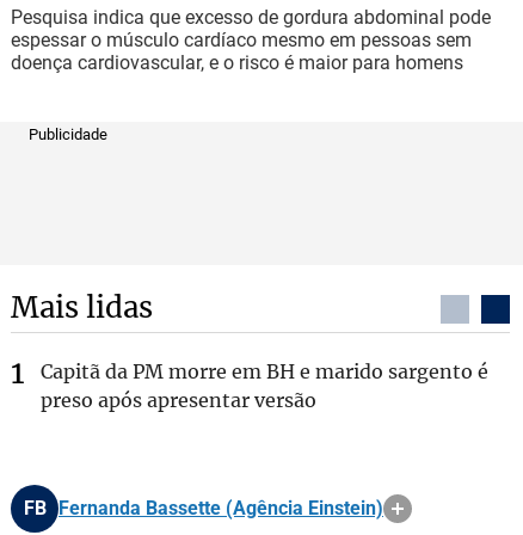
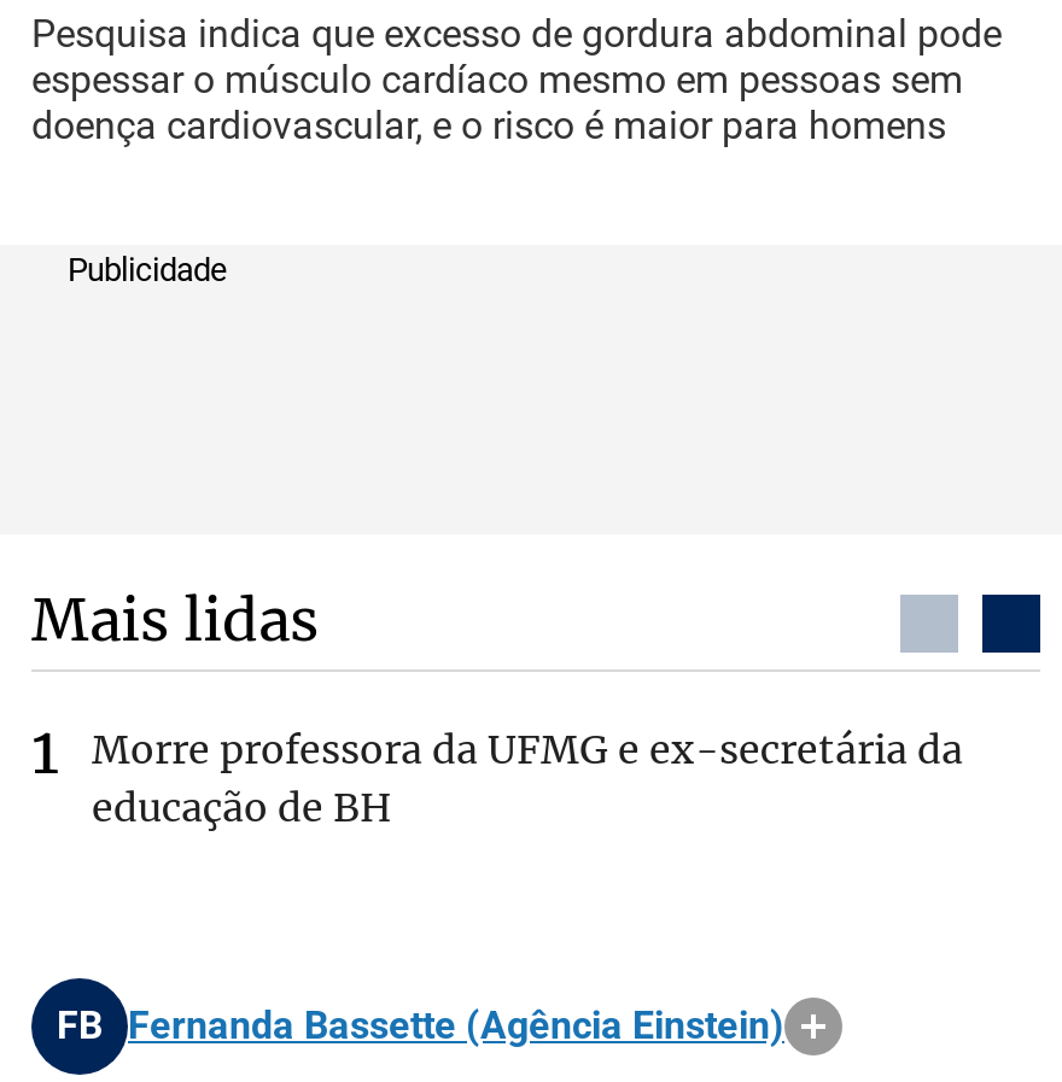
- Capitã da PM morre em BH e marido sargento é
- preso após apresentar versão
+ Morre professora da UFMG e ex-secretária da
+ educação de BH
